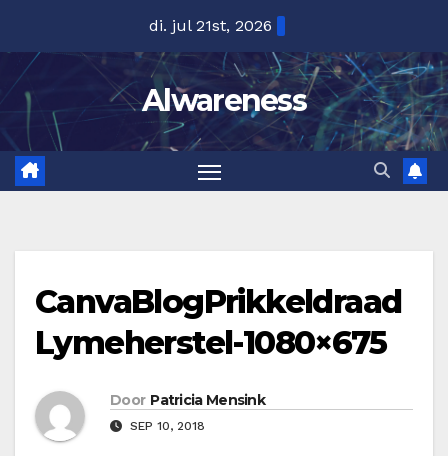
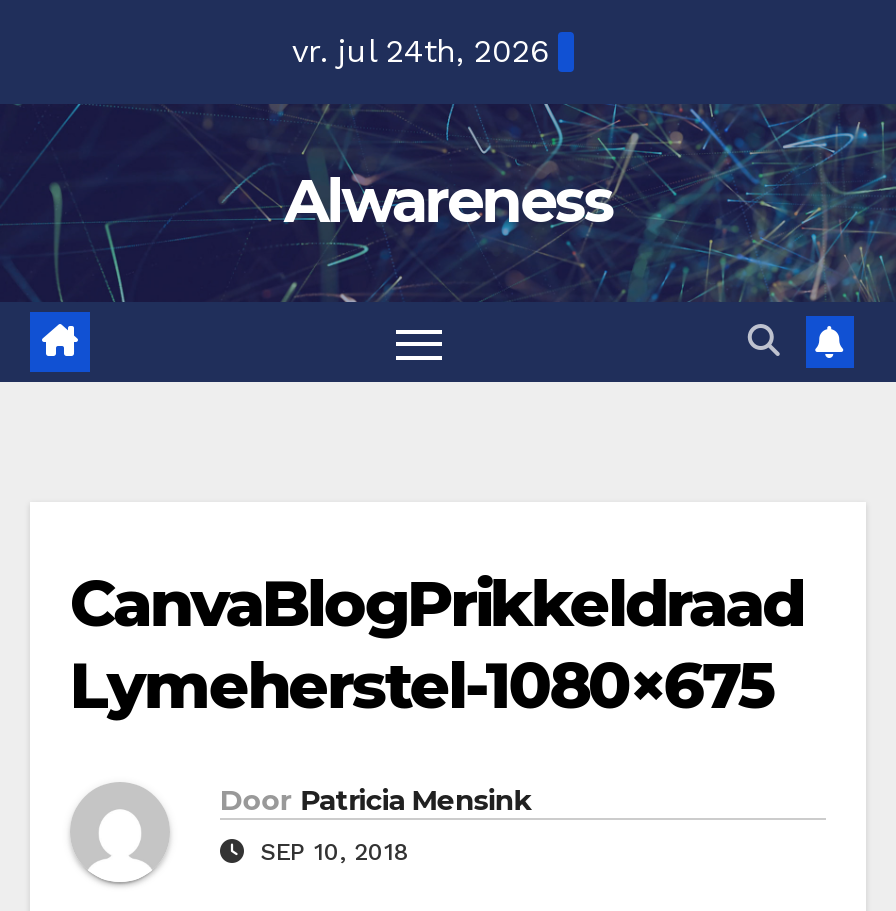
- di. jul 21st, 2026
+ vr. jul 24th, 2026
